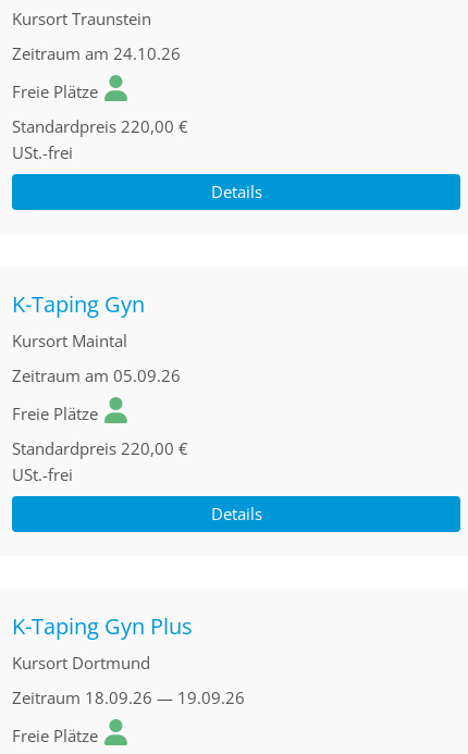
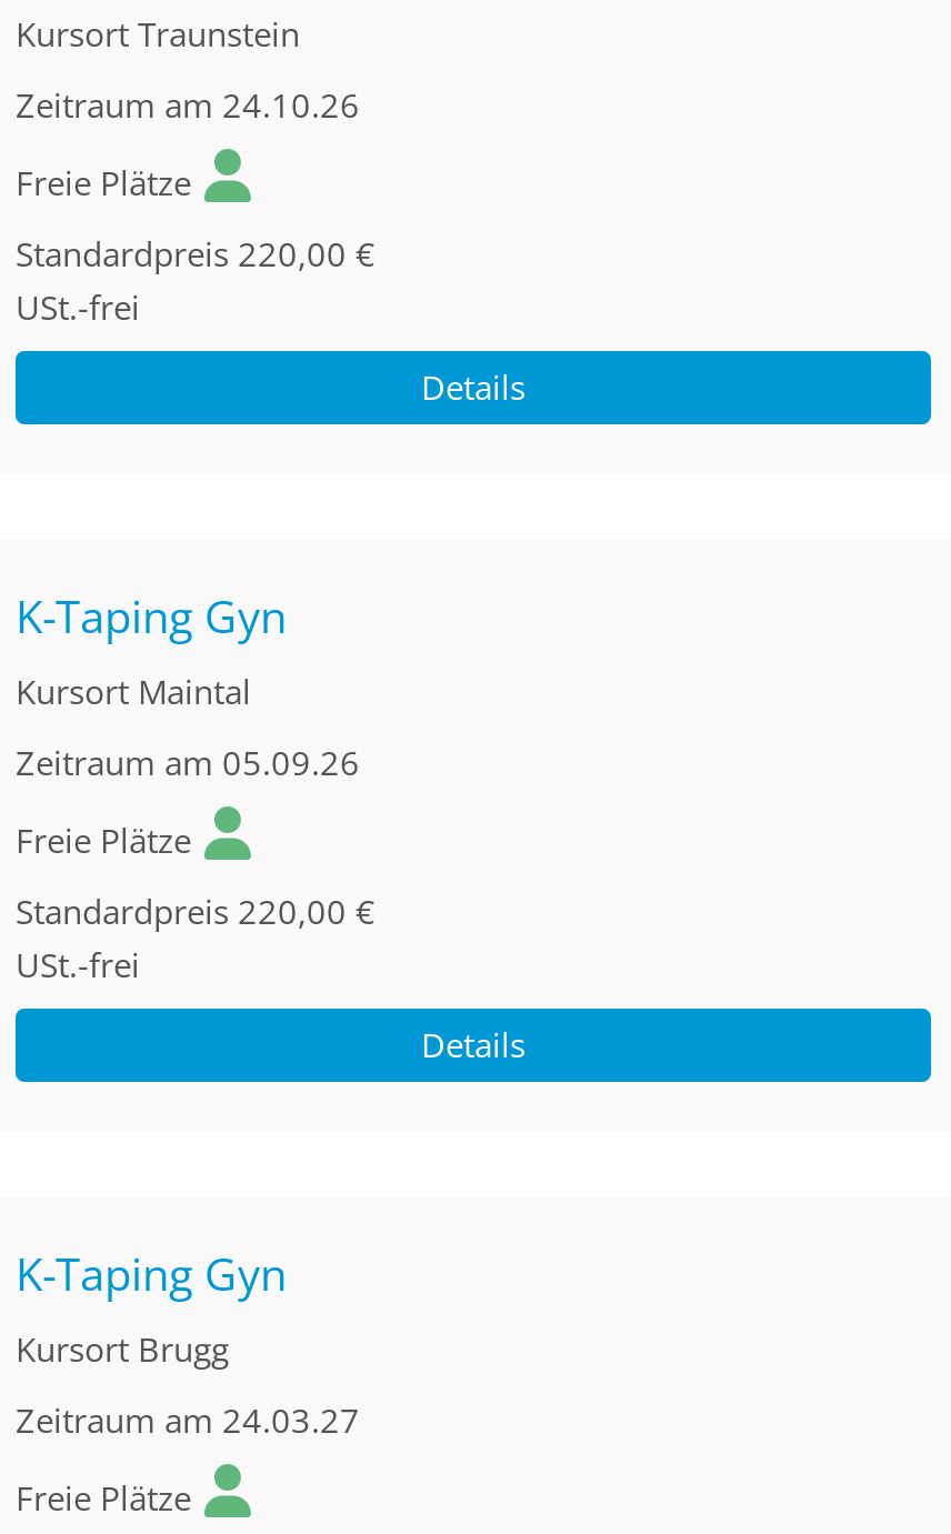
- K-Taping Gyn Plus
- Kursort Dortmund
+ K-Taping Gyn
+ Kursort Brugg

- Zeitraum 18.09.26 — 19.09.26
+ Zeitraum am 24.03.27
